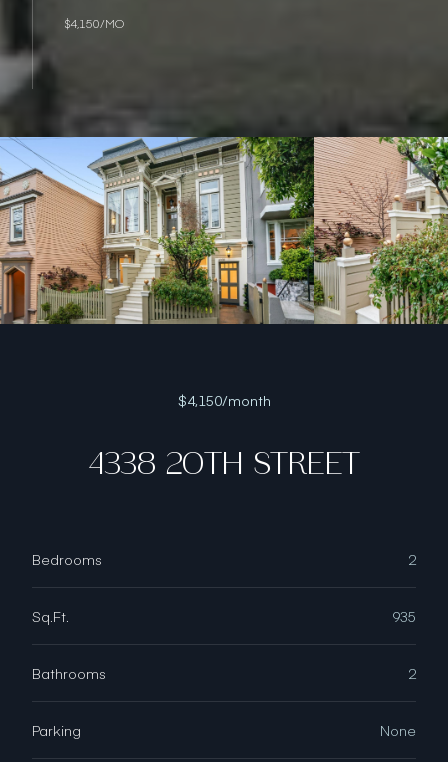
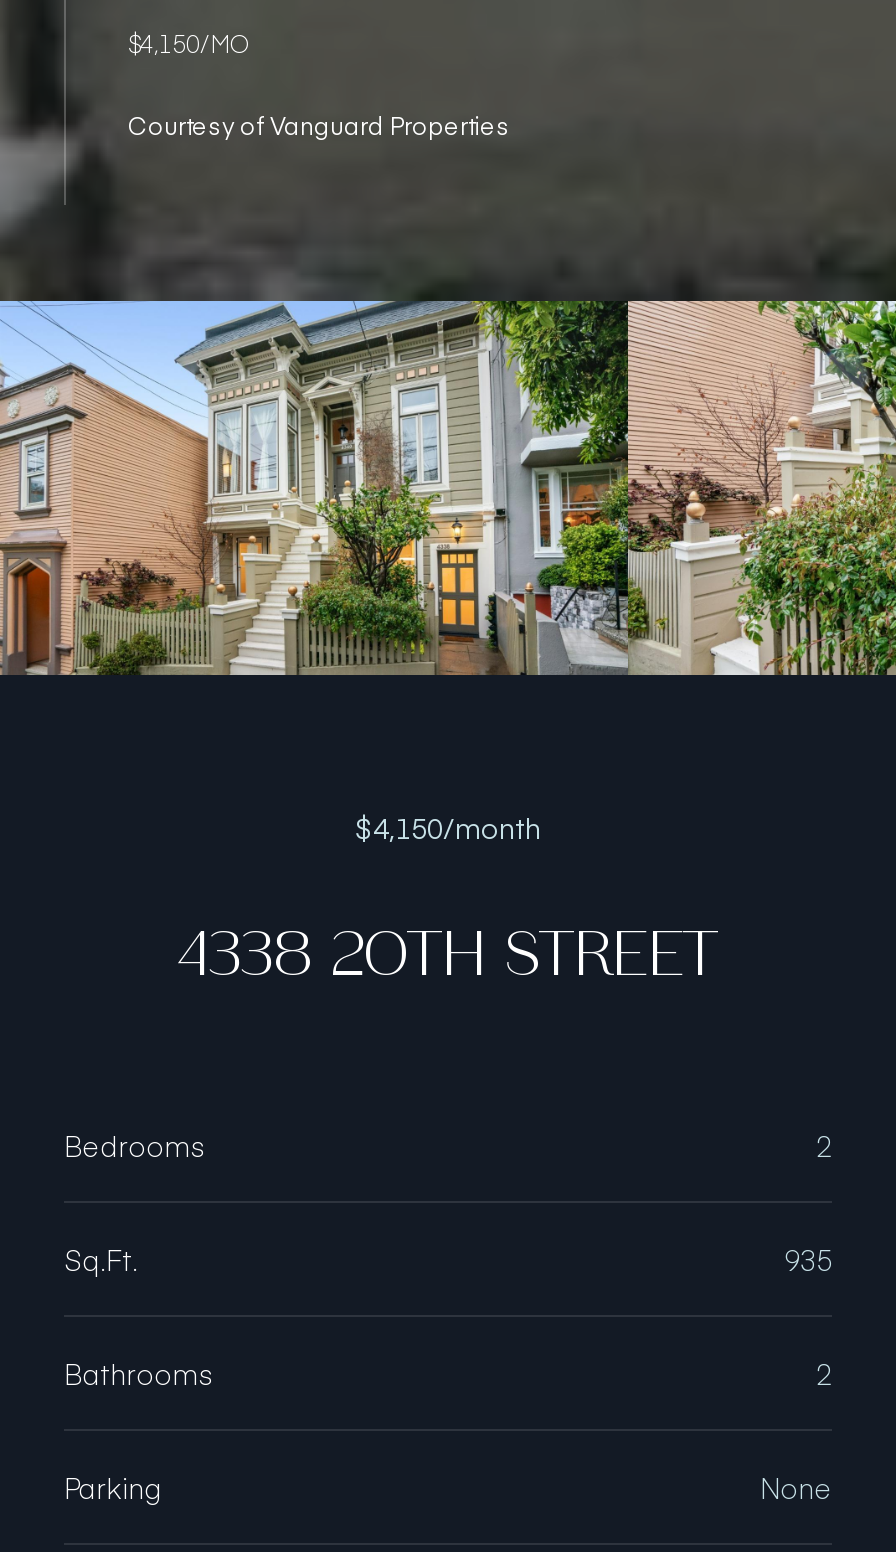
+ Courtesy of Vanguard Properties
